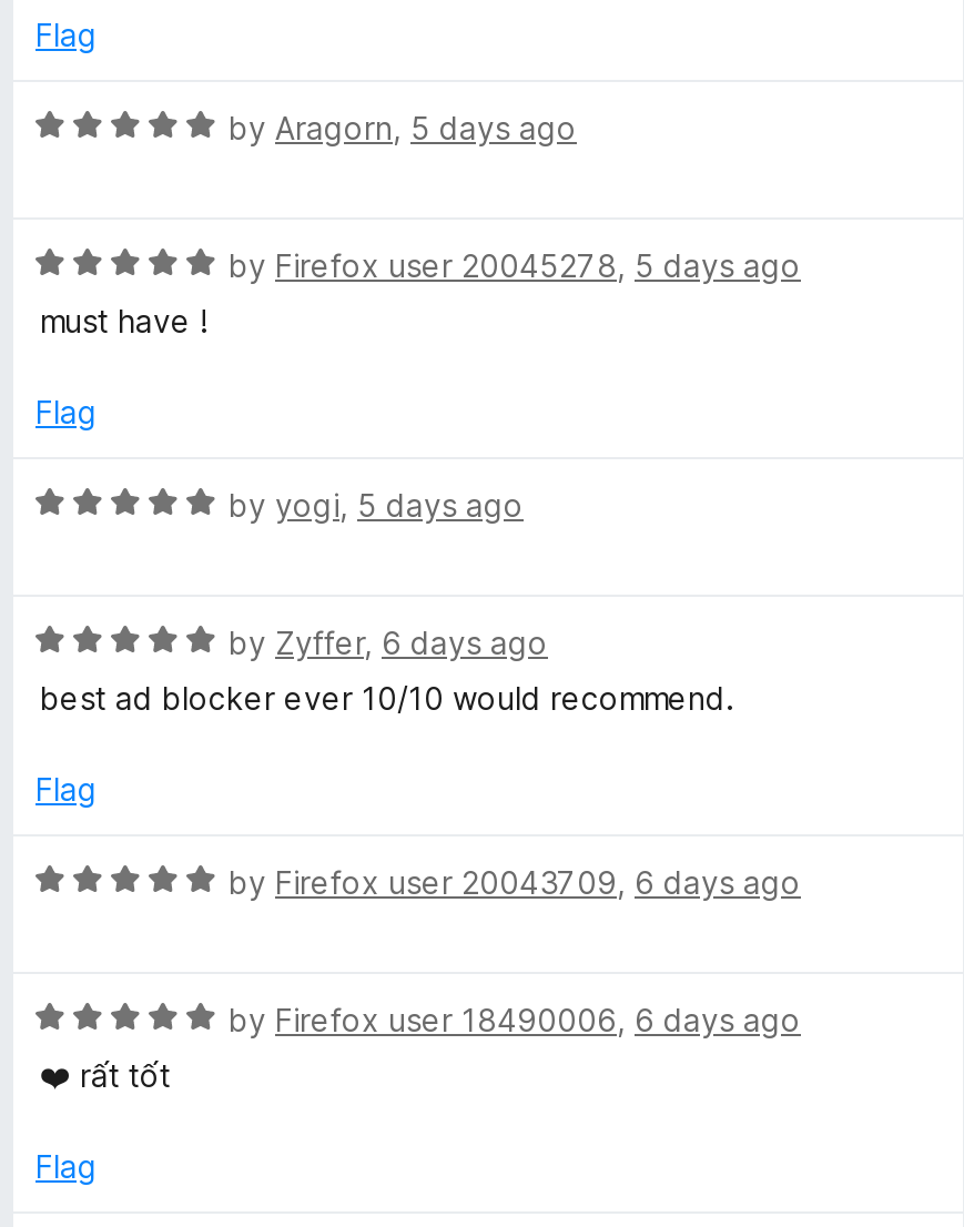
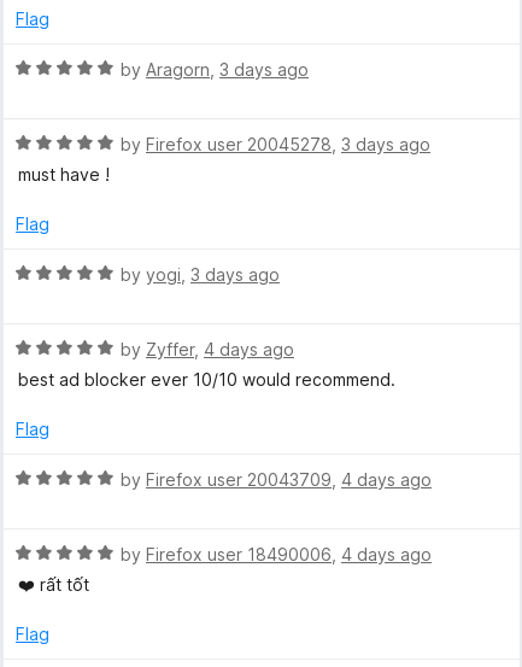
- by Aragorn, 5 days ago
+ by Aragorn, 3 days ago

- by Firefox user 20045278, 5 days ago
+ by Firefox user 20045278, 3 days ago

- by yogi, 5 days ago
+ by yogi, 3 days ago

- by Zyffer, 6 days ago
+ by Zyffer, 4 days ago

- by Firefox user 20043709, 6 days ago
+ by Firefox user 20043709, 4 days ago

- by Firefox user 18490006, 6 days ago
+ by Firefox user 18490006, 4 days ago
